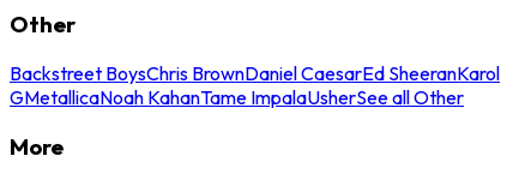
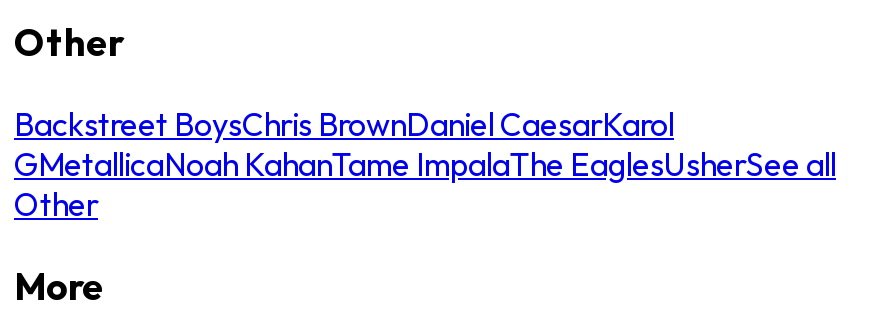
- Backstreet BoysChris BrownDaniel CaesarEd SheeranKarol
- GMetallicaNoah KahanTame ImpalaUsherSee all Other
+ Backstreet BoysChris BrownDaniel CaesarKarol
+ GMetallicaNoah KahanTame ImpalaThe EaglesUsherSee all
+ Other
